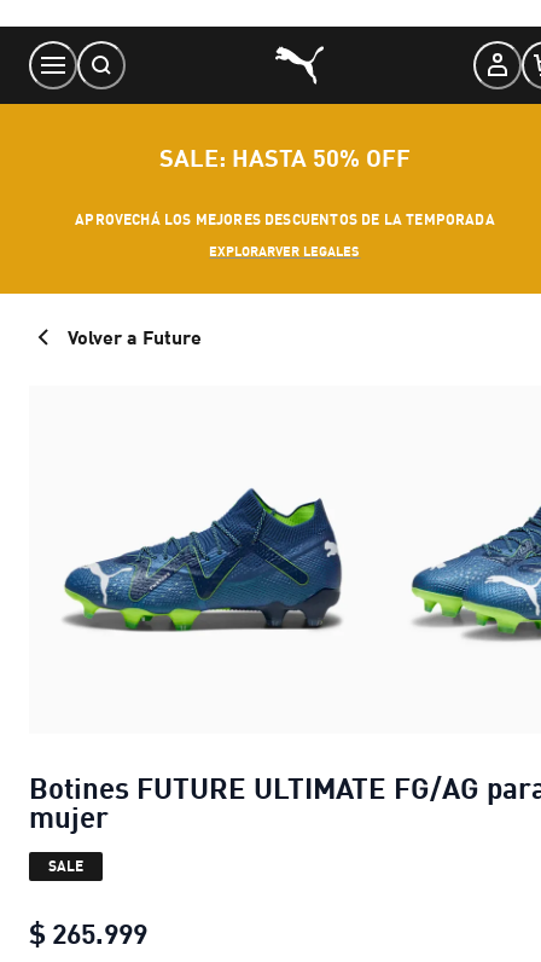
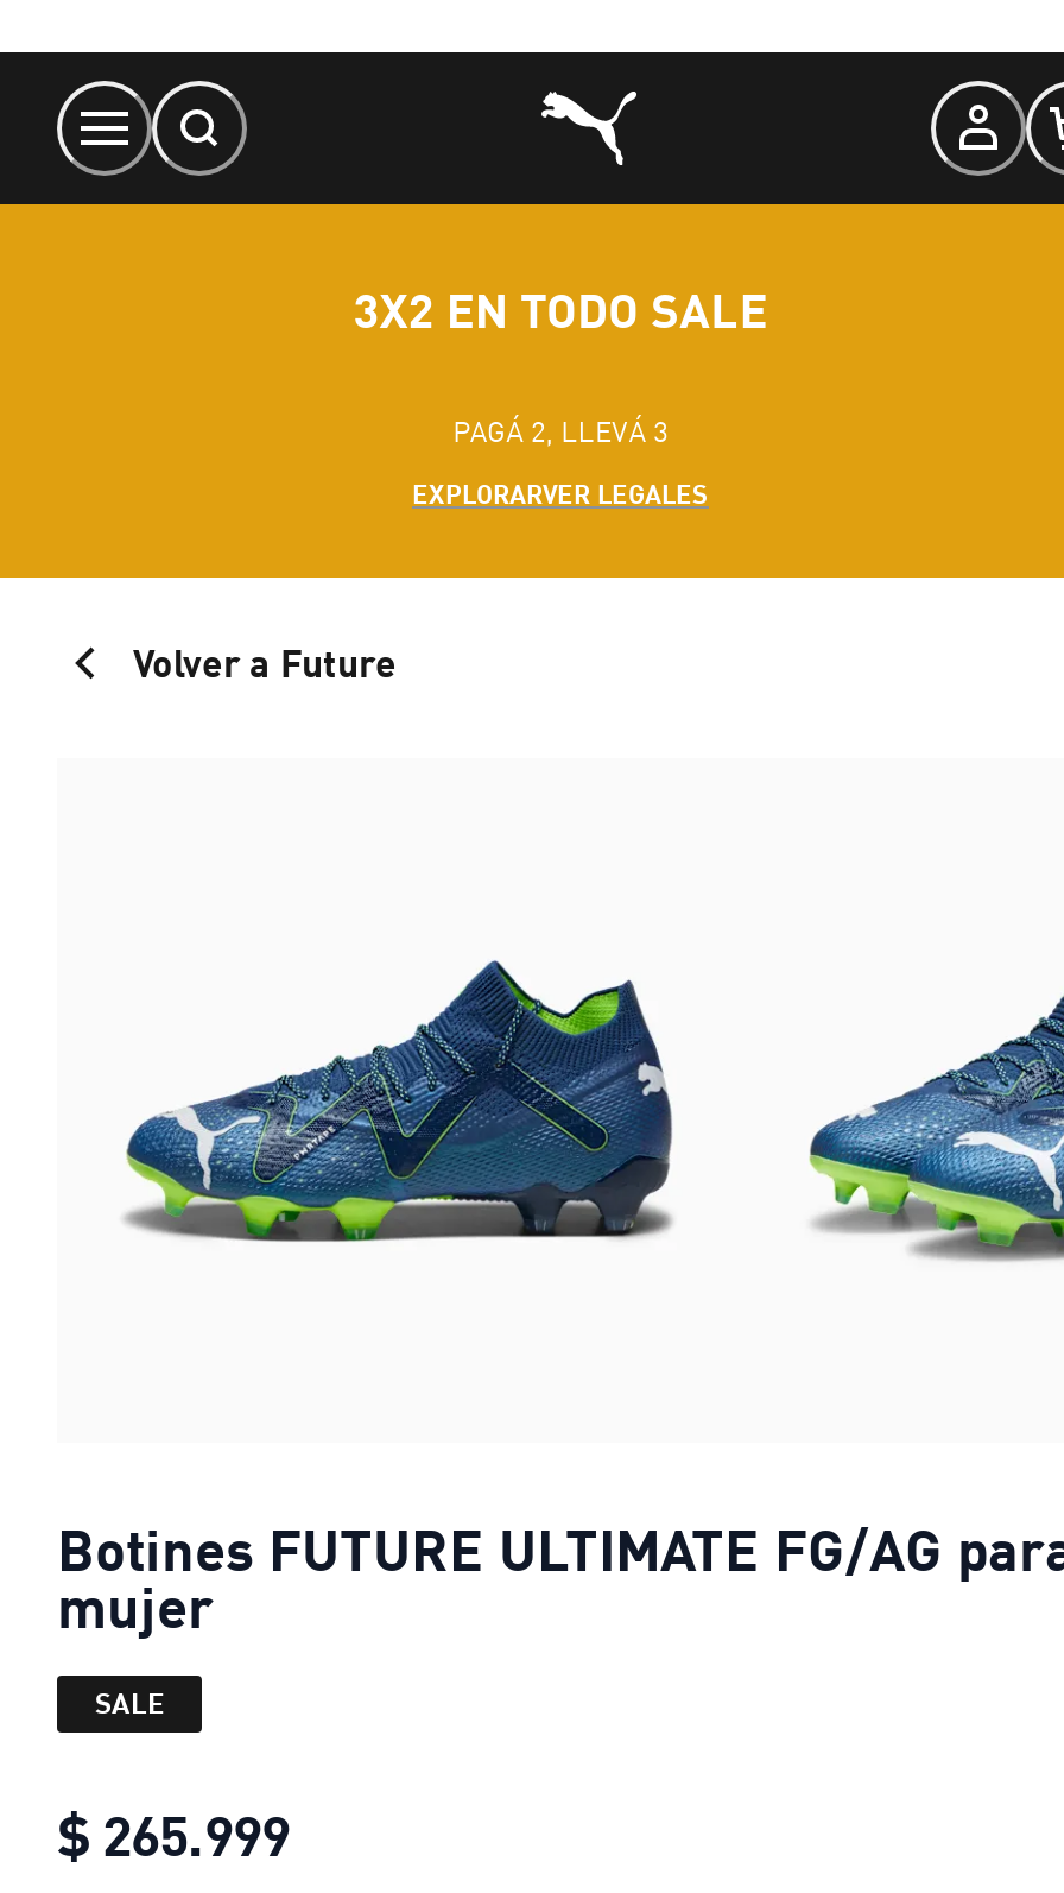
- SALE: HASTA 50% OFF
+ 3X2 EN TODO SALE

- APROVECHÁ LOS MEJORES DESCUENTOS DE LA TEMPORADA
+ PAGÁ 2, LLEVÁ 3
